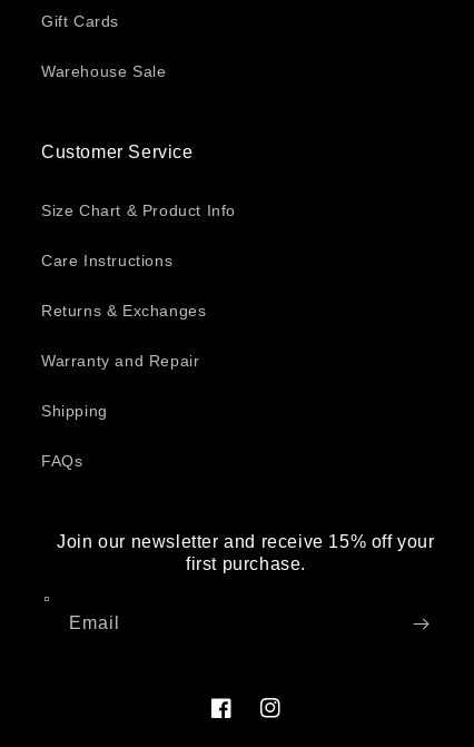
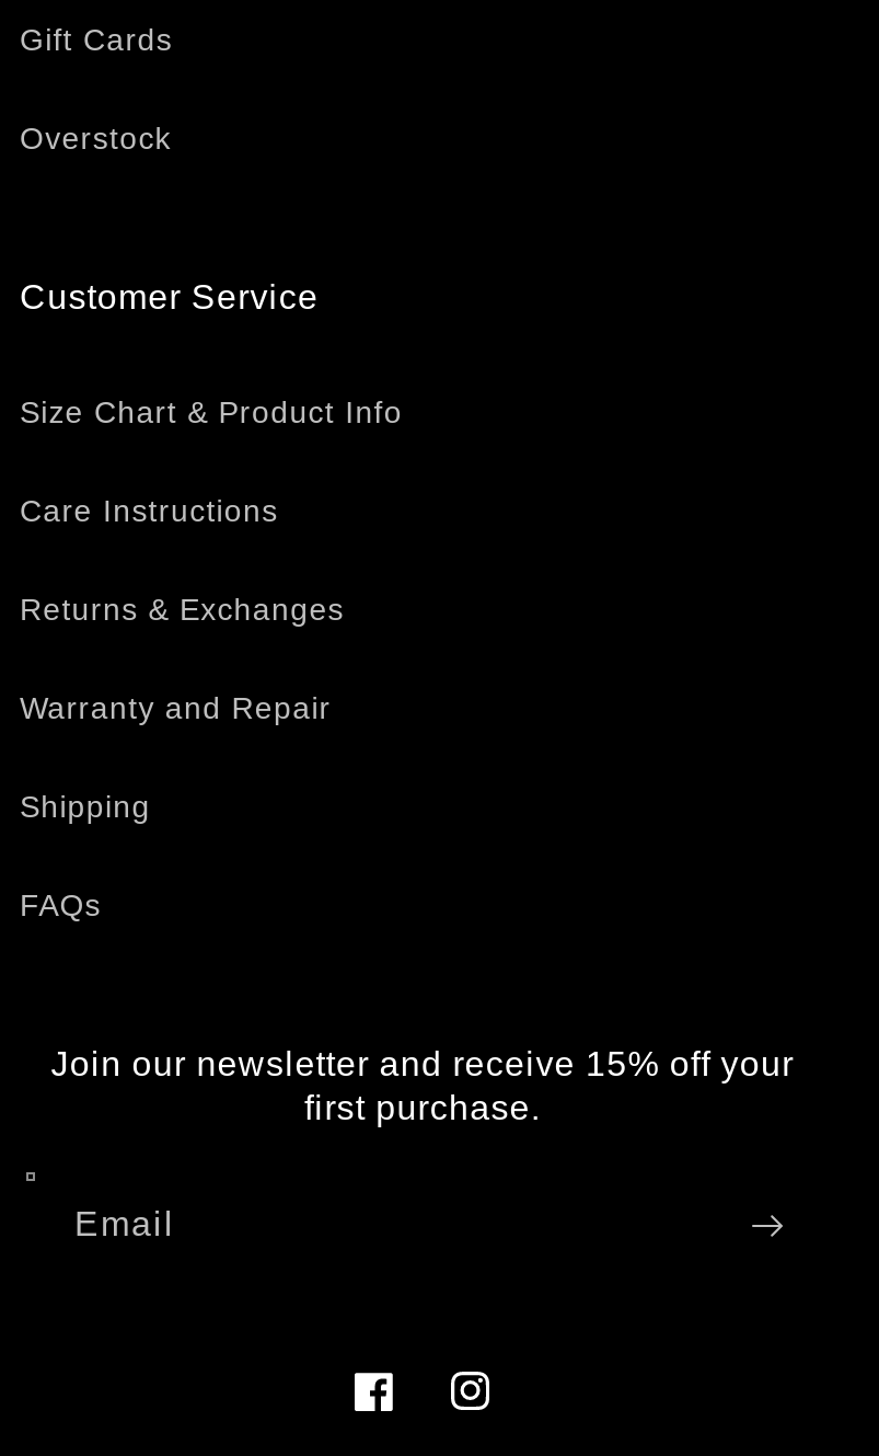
- Warehouse Sale
+ Overstock
